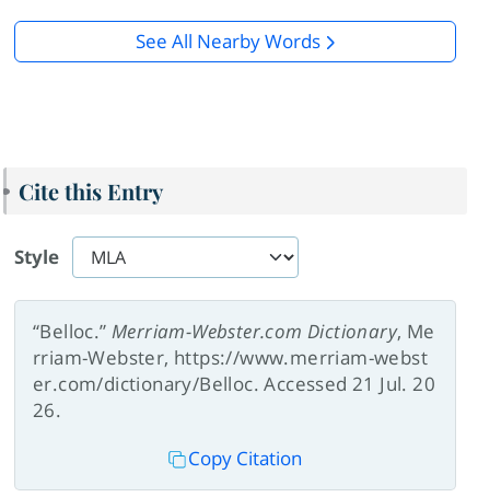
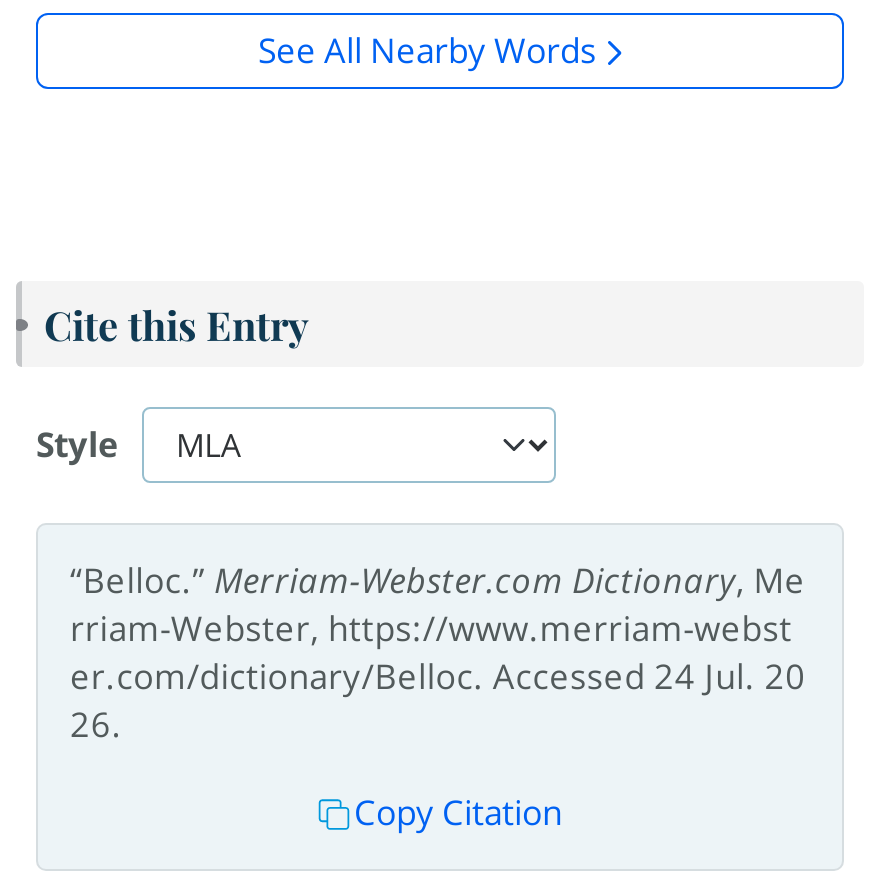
- er.com/dictionary/Belloc. Accessed 21 Jul. 20
+ er.com/dictionary/Belloc. Accessed 24 Jul. 20
